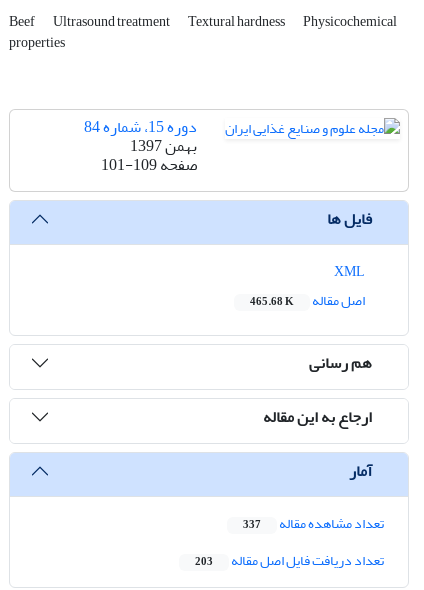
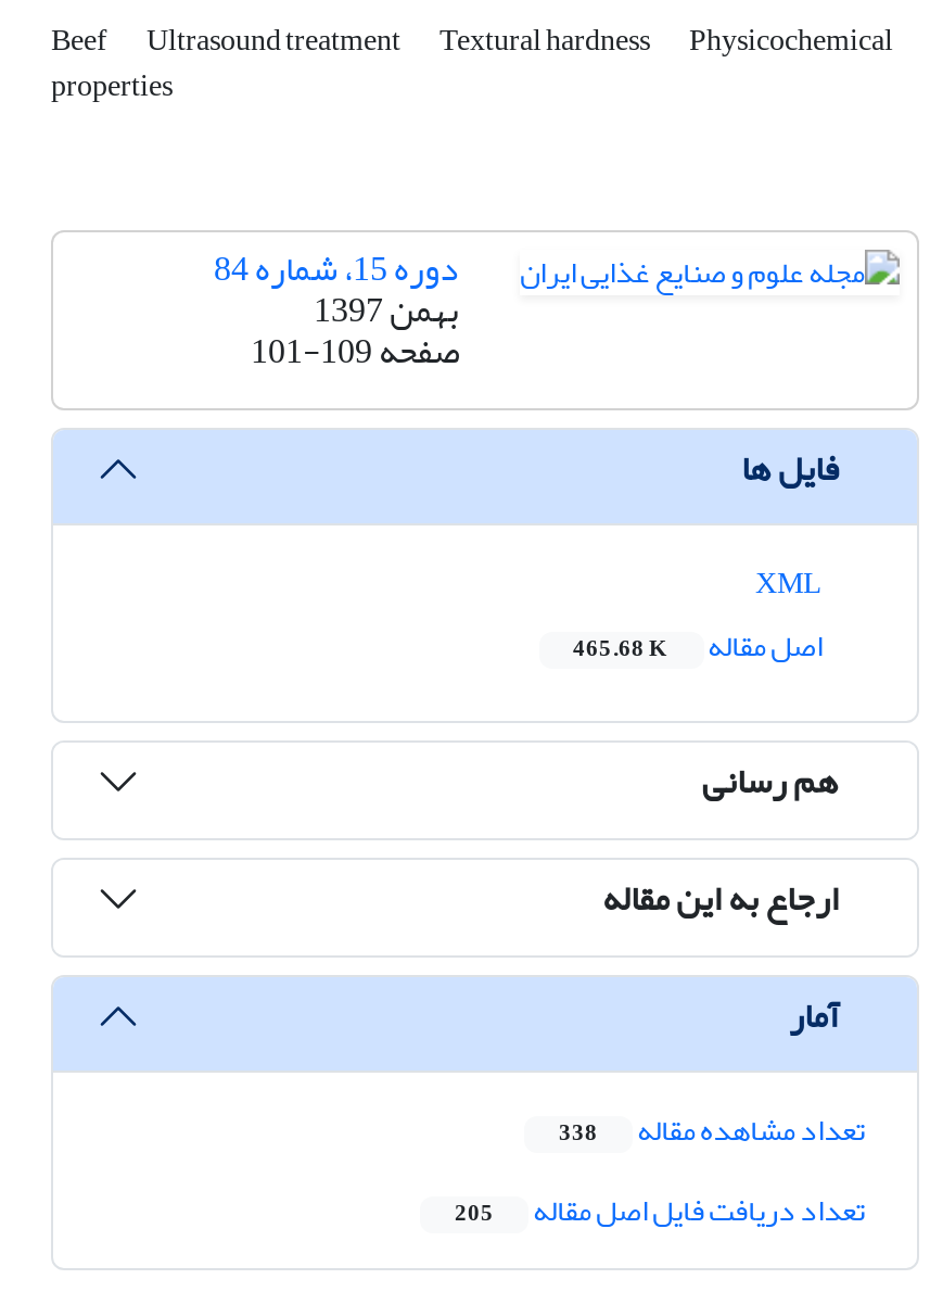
- تعداد مشاهده مقاله 337
+ تعداد مشاهده مقاله 338

- تعداد دریافت فایل اصل مقاله 203
+ تعداد دریافت فایل اصل مقاله 205
